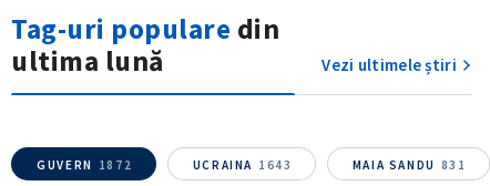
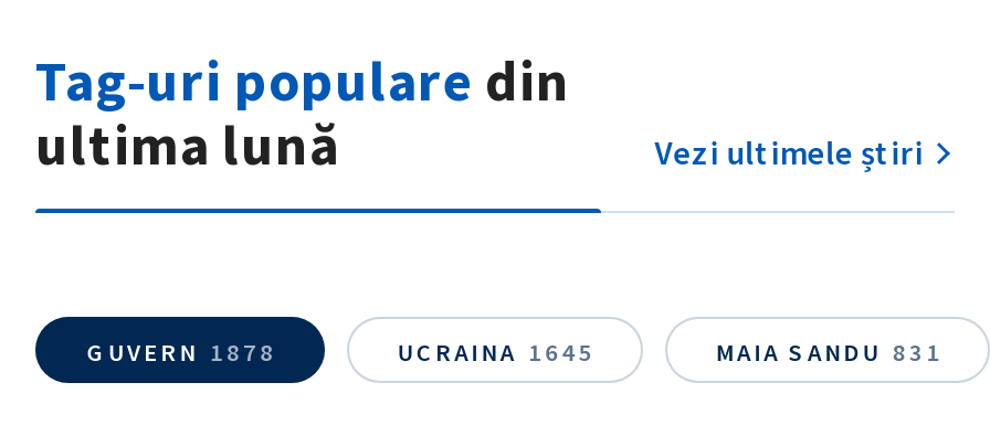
- GUVERN 1872
+ GUVERN 1878

- UCRAINA 1643
+ UCRAINA 1645
